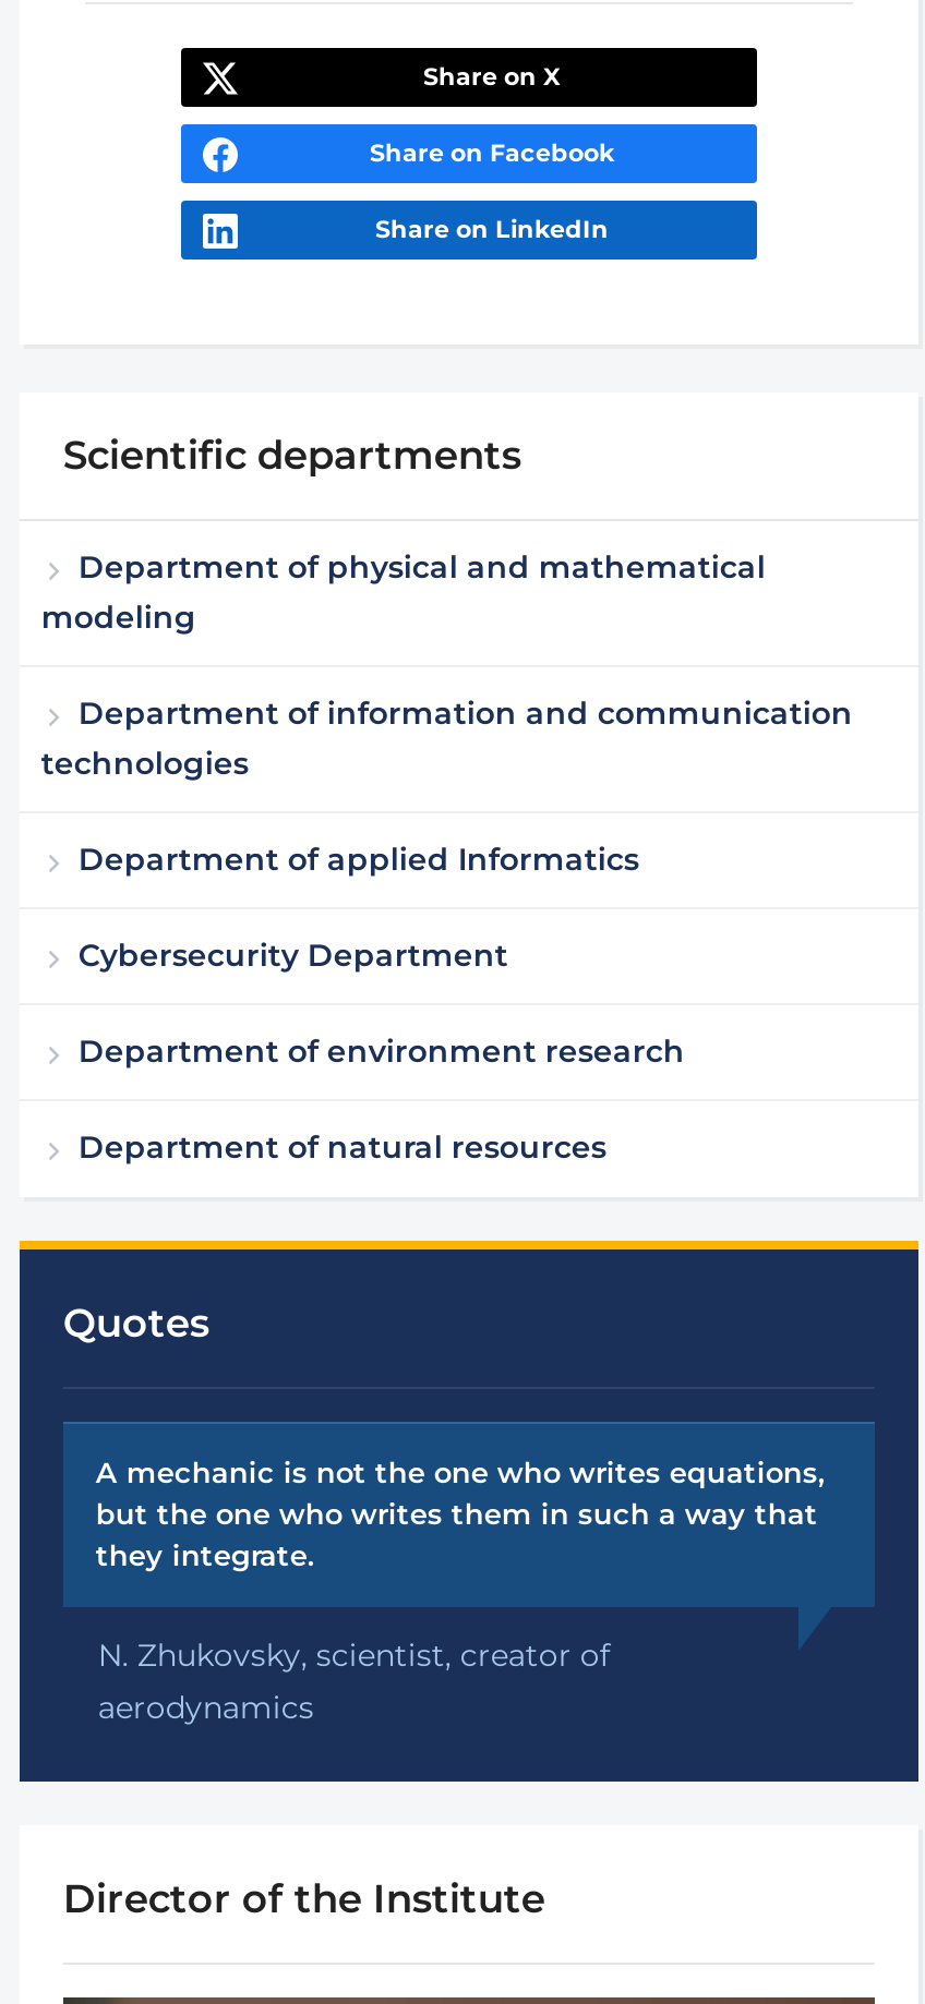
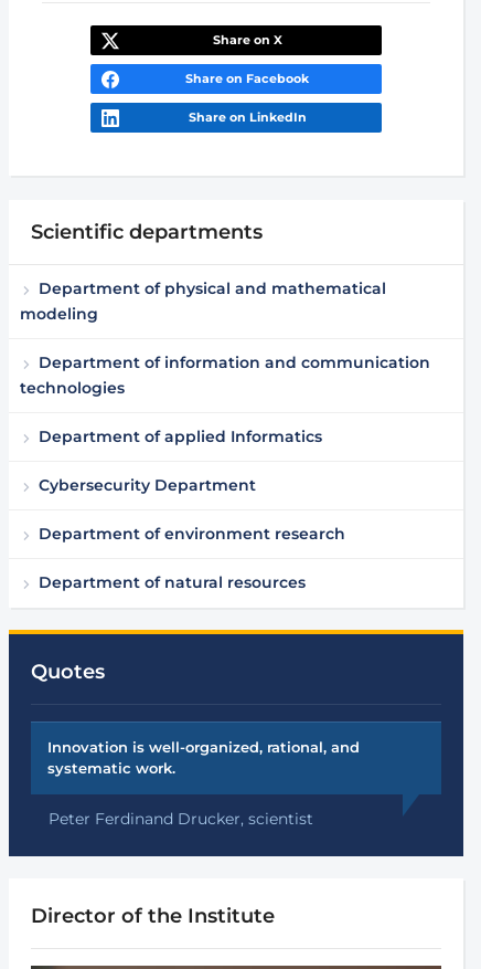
- A mechanic is not the one who writes equations,
- but the one who writes them in such a way that
- they integrate.
+ Innovation is well-organized, rational, and
+ systematic work.

- N. Zhukovsky, scientist, creator of
- aerodynamics
+ Peter Ferdinand Drucker, scientist
